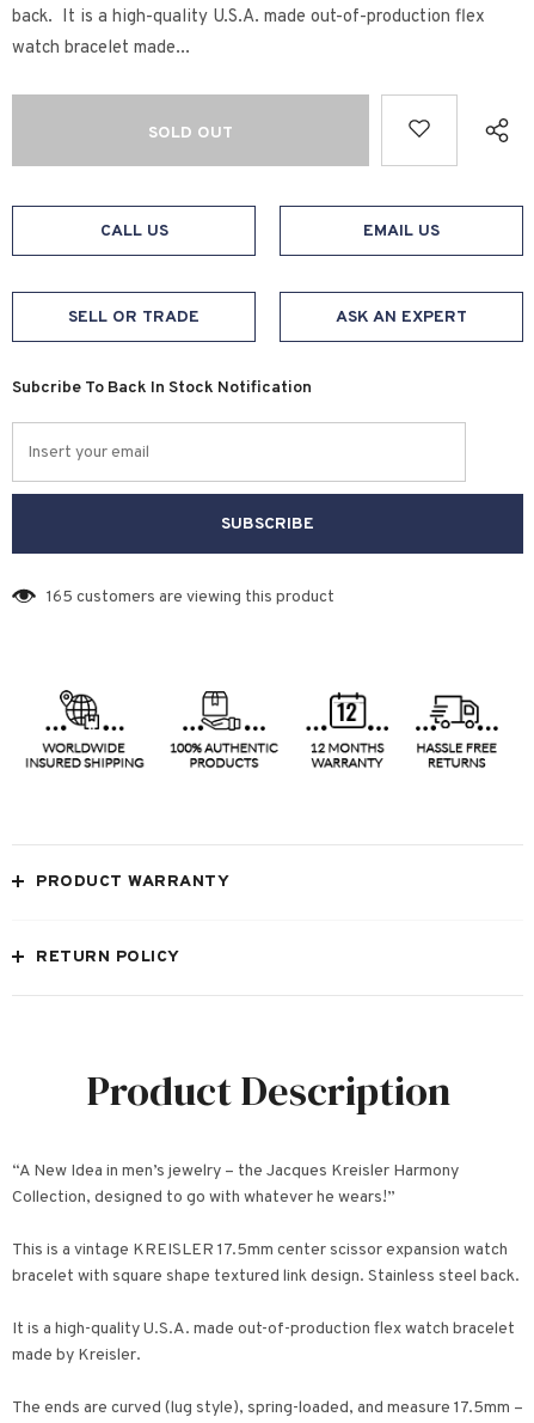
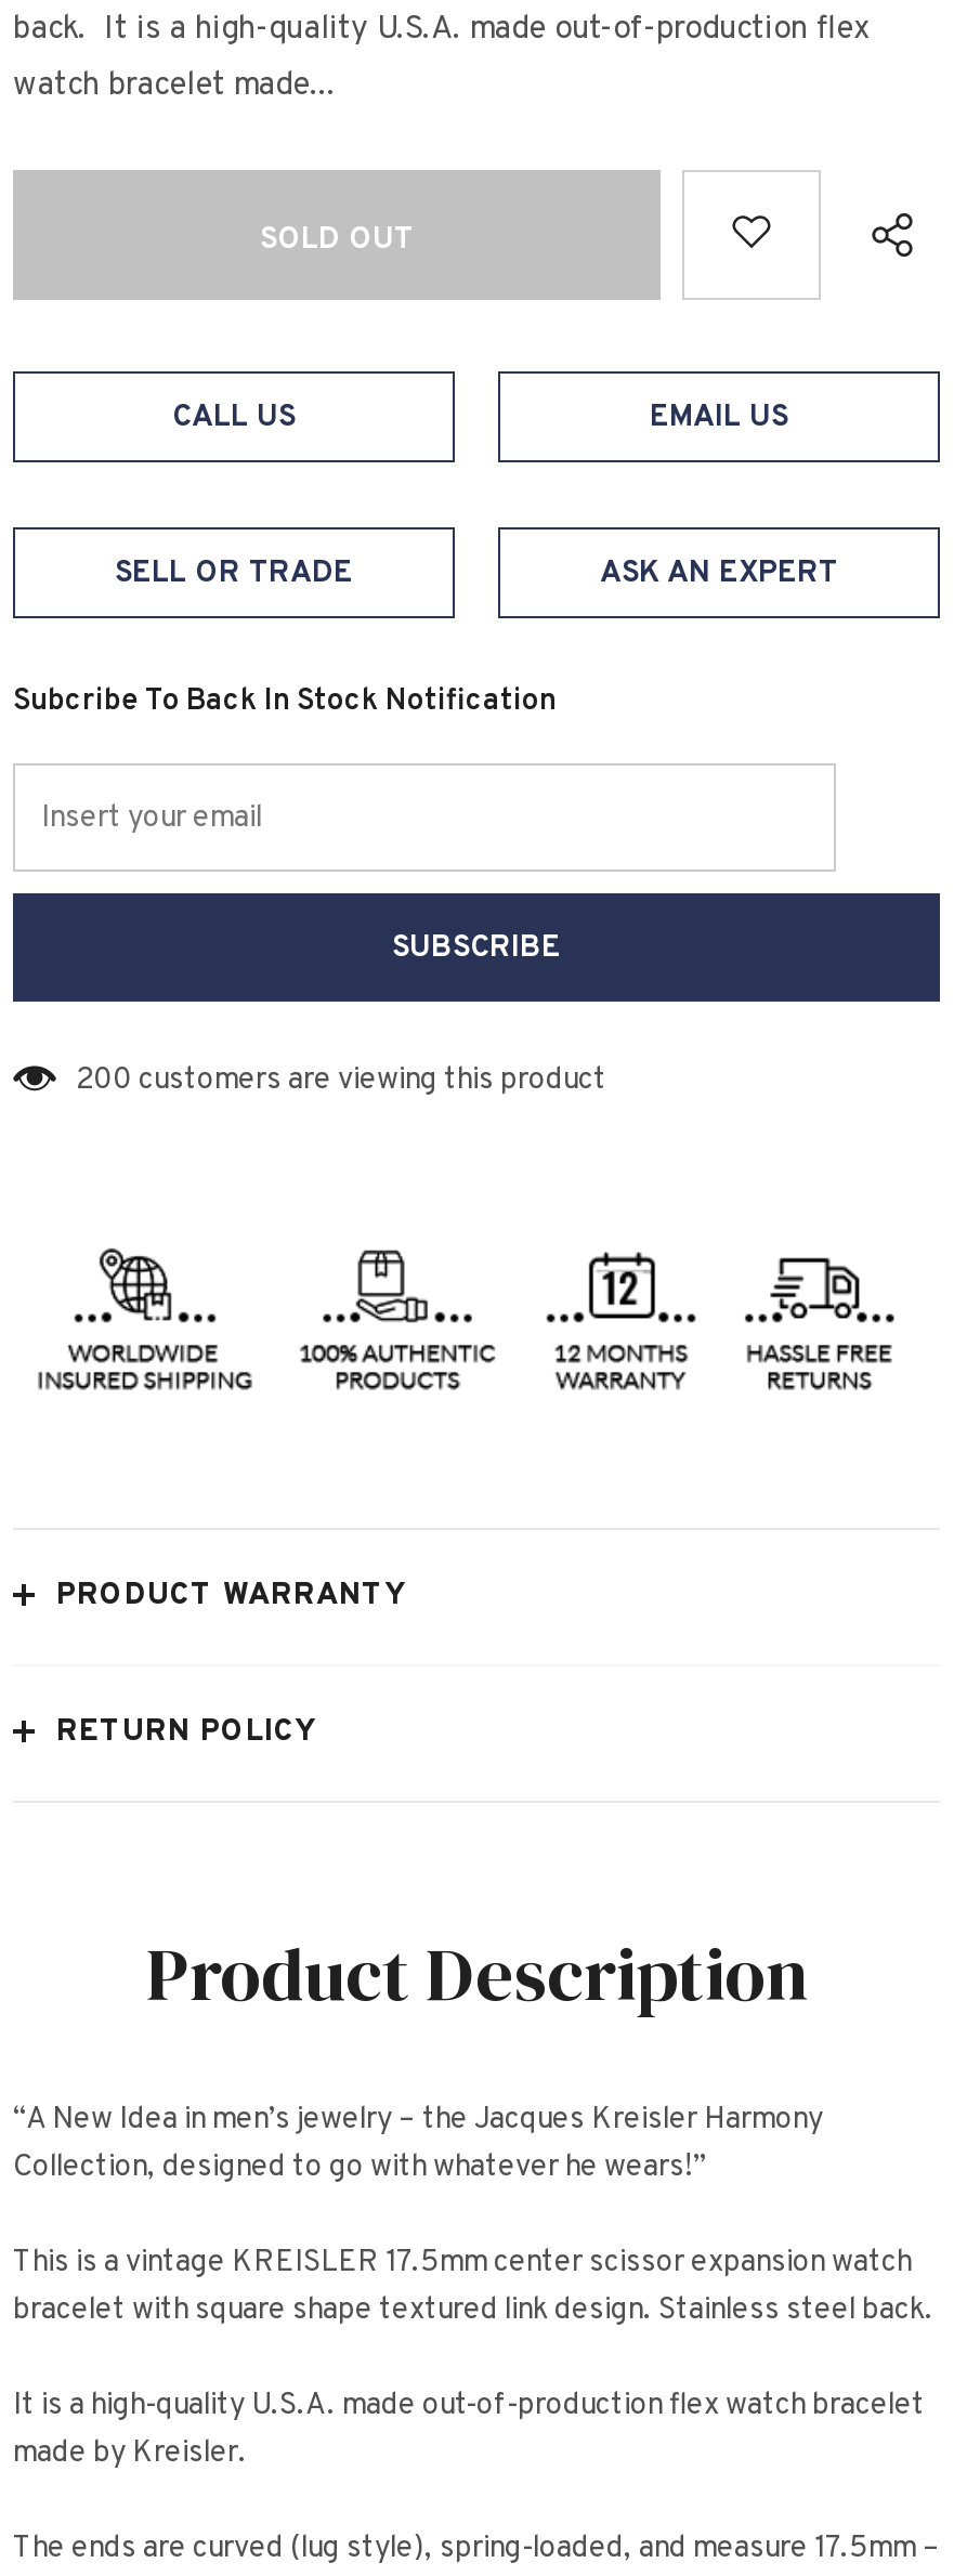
- 165 customers are viewing this product
+ 200 customers are viewing this product
